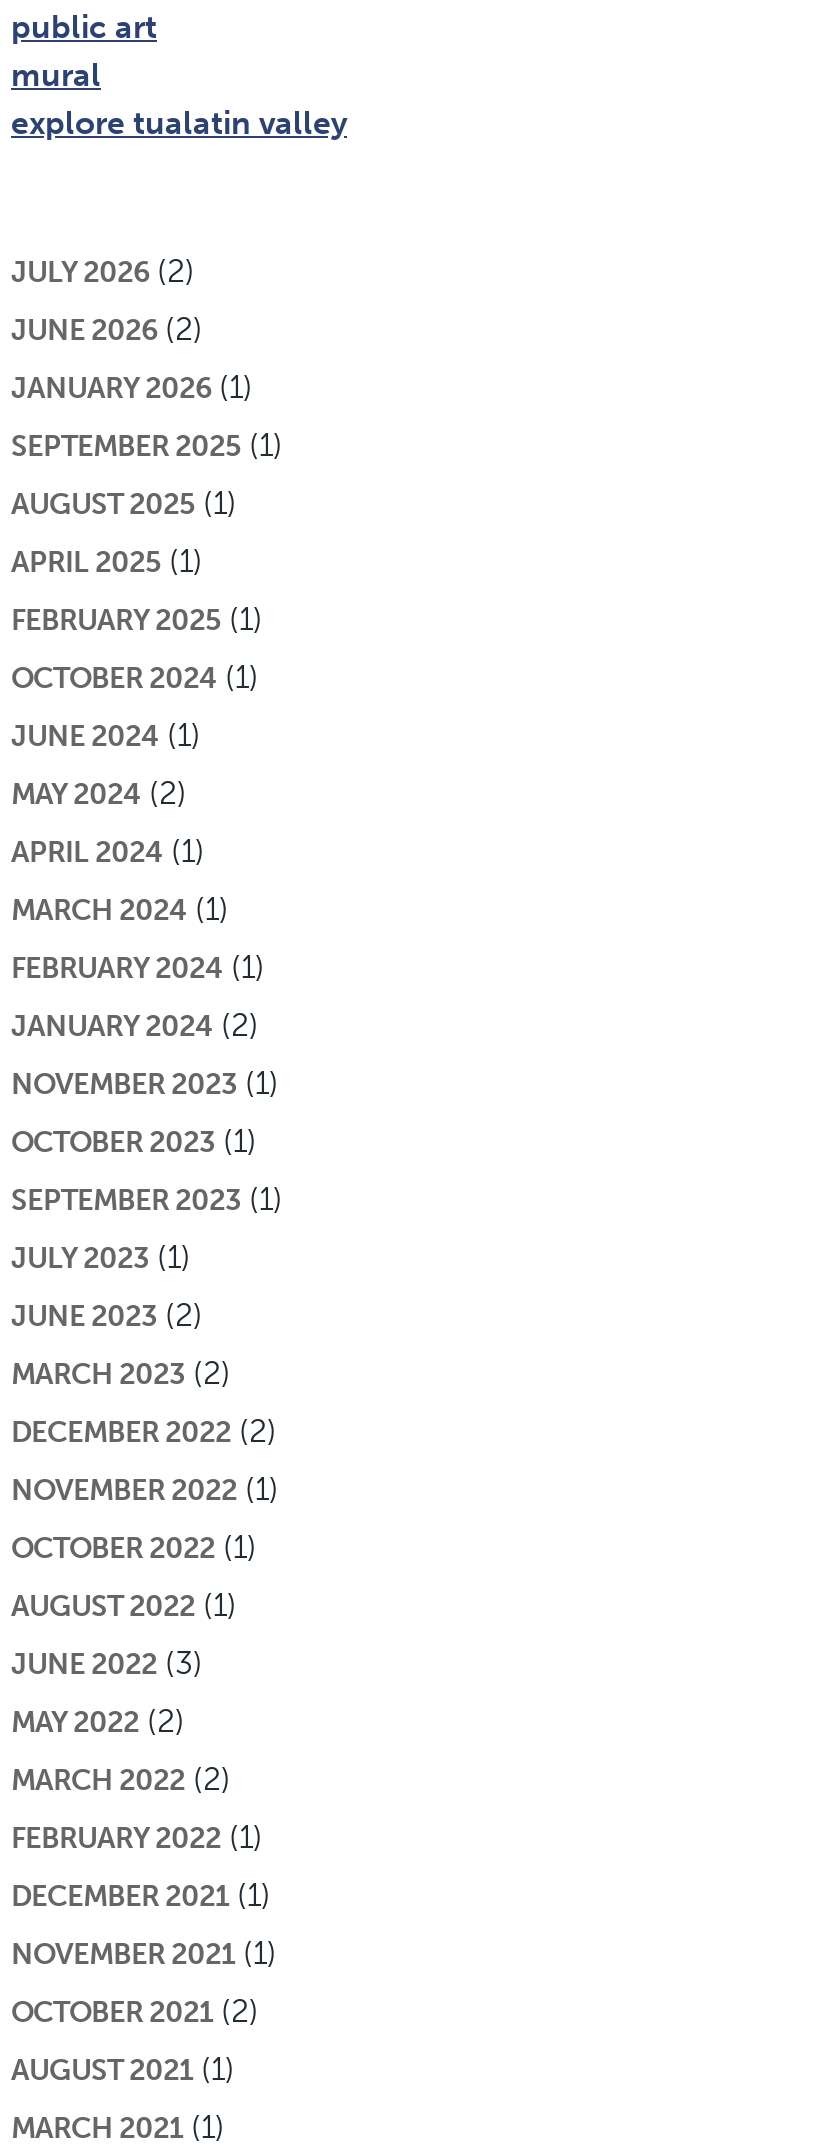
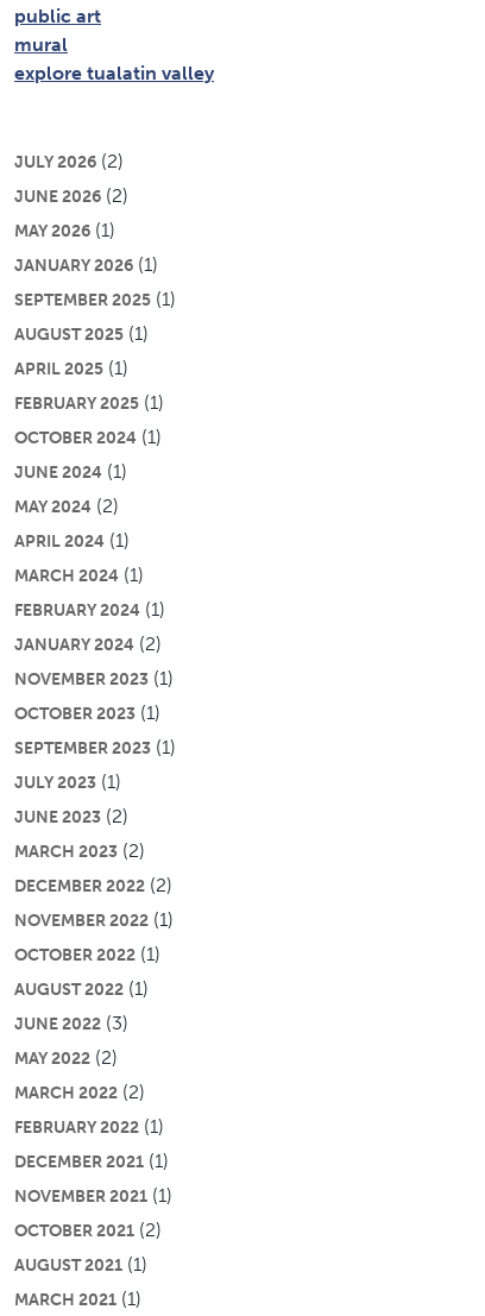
+ MAY 2026 (1)
